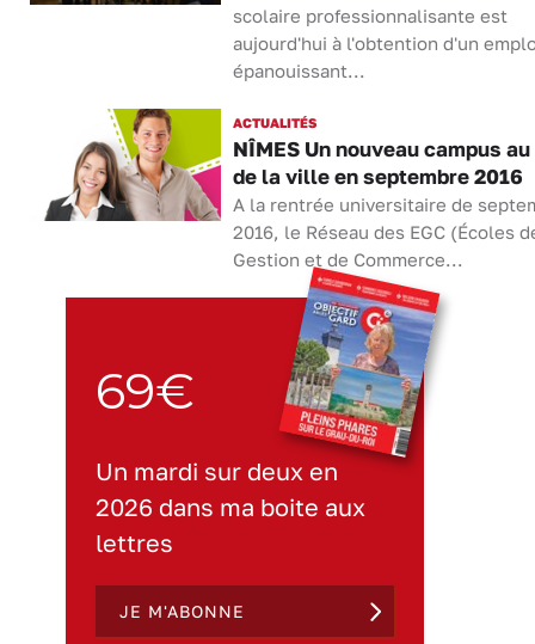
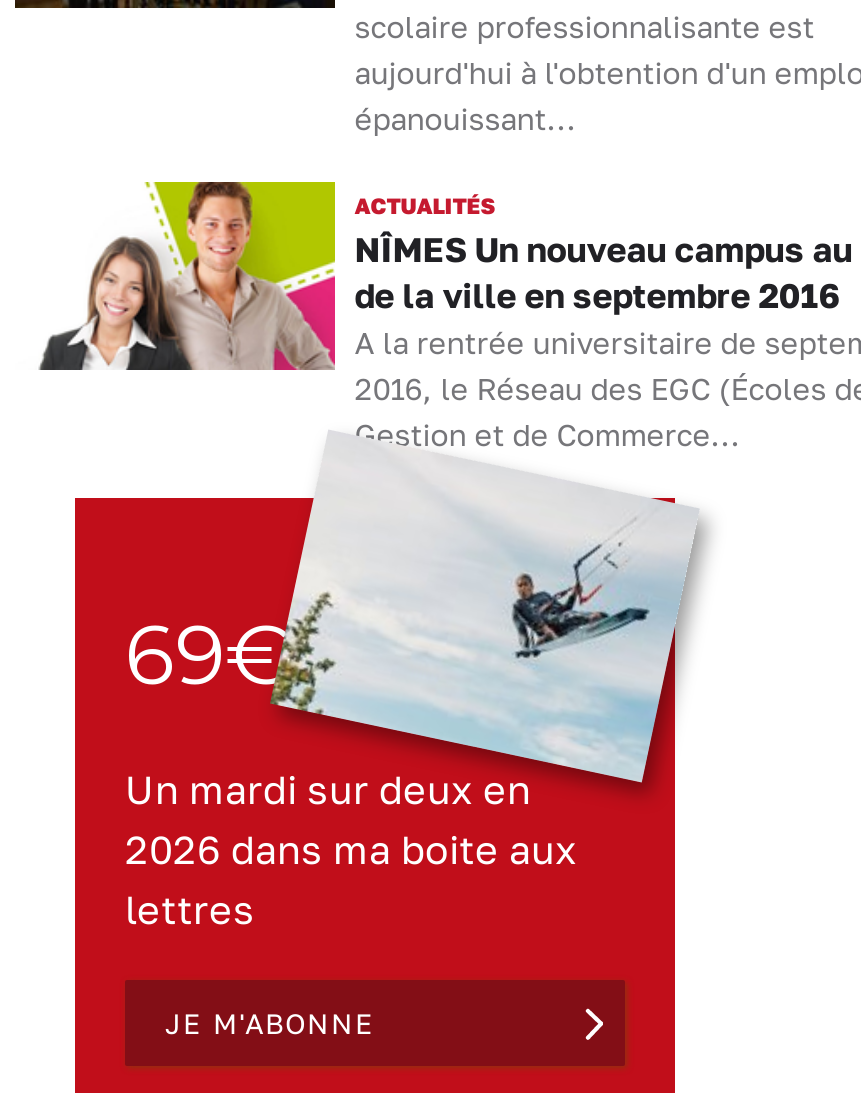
- [image]
+ [image]
